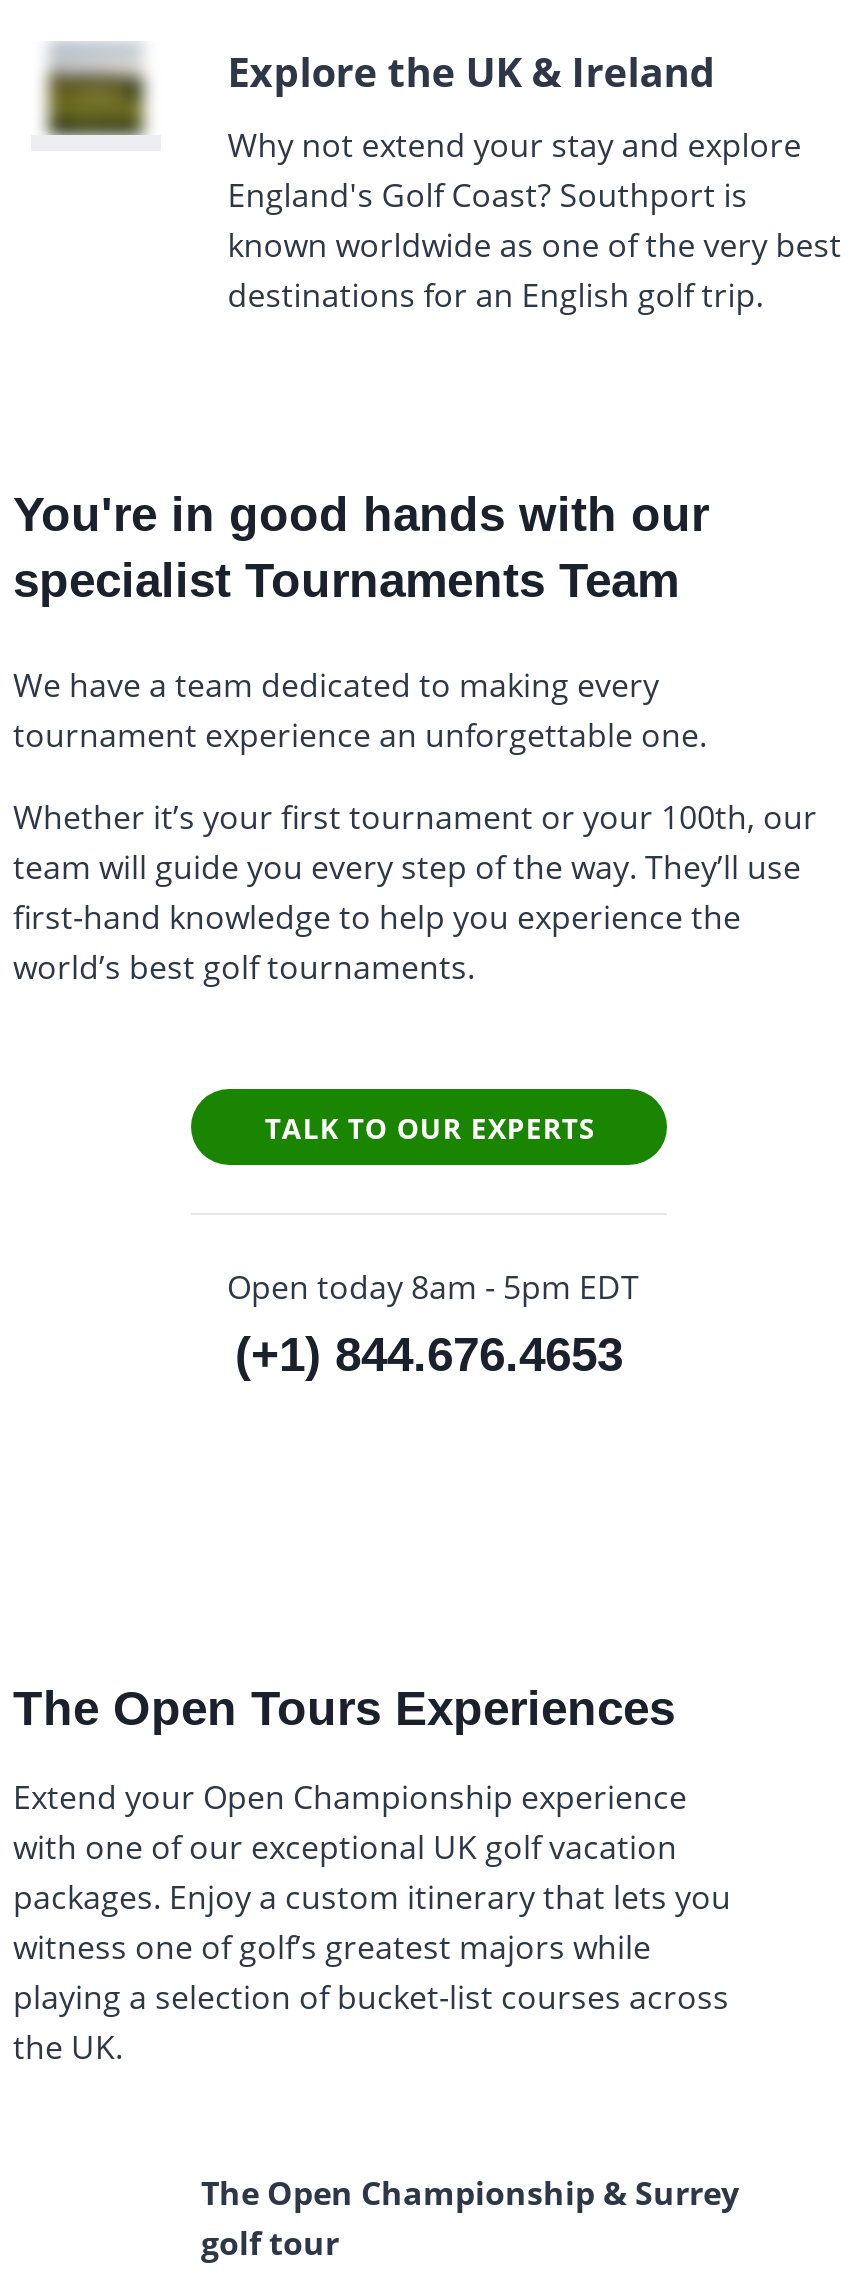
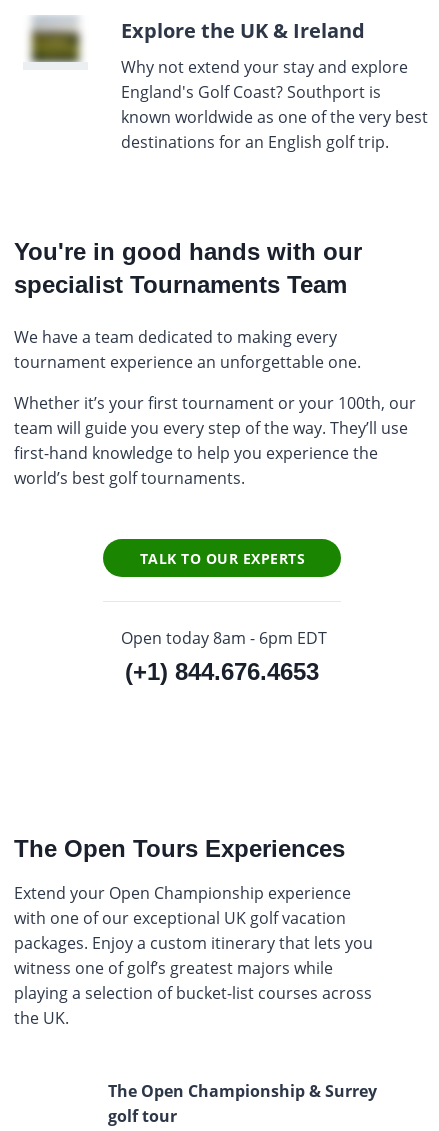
- Open today 8am - 5pm EDT
+ Open today 8am - 6pm EDT
